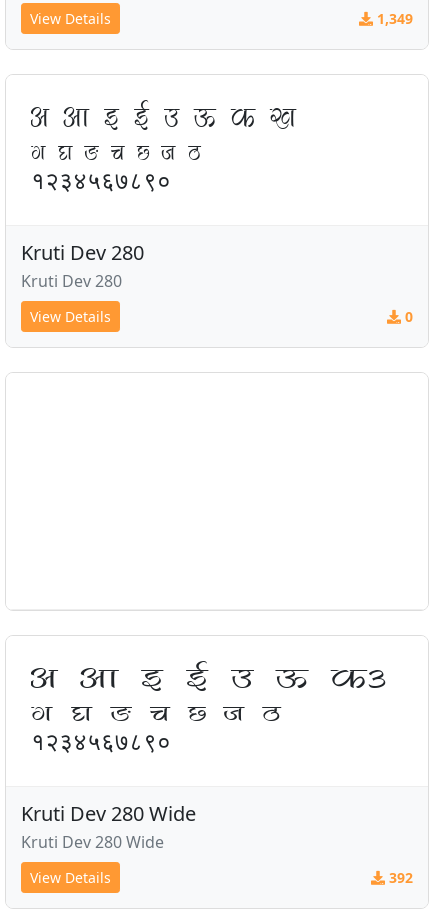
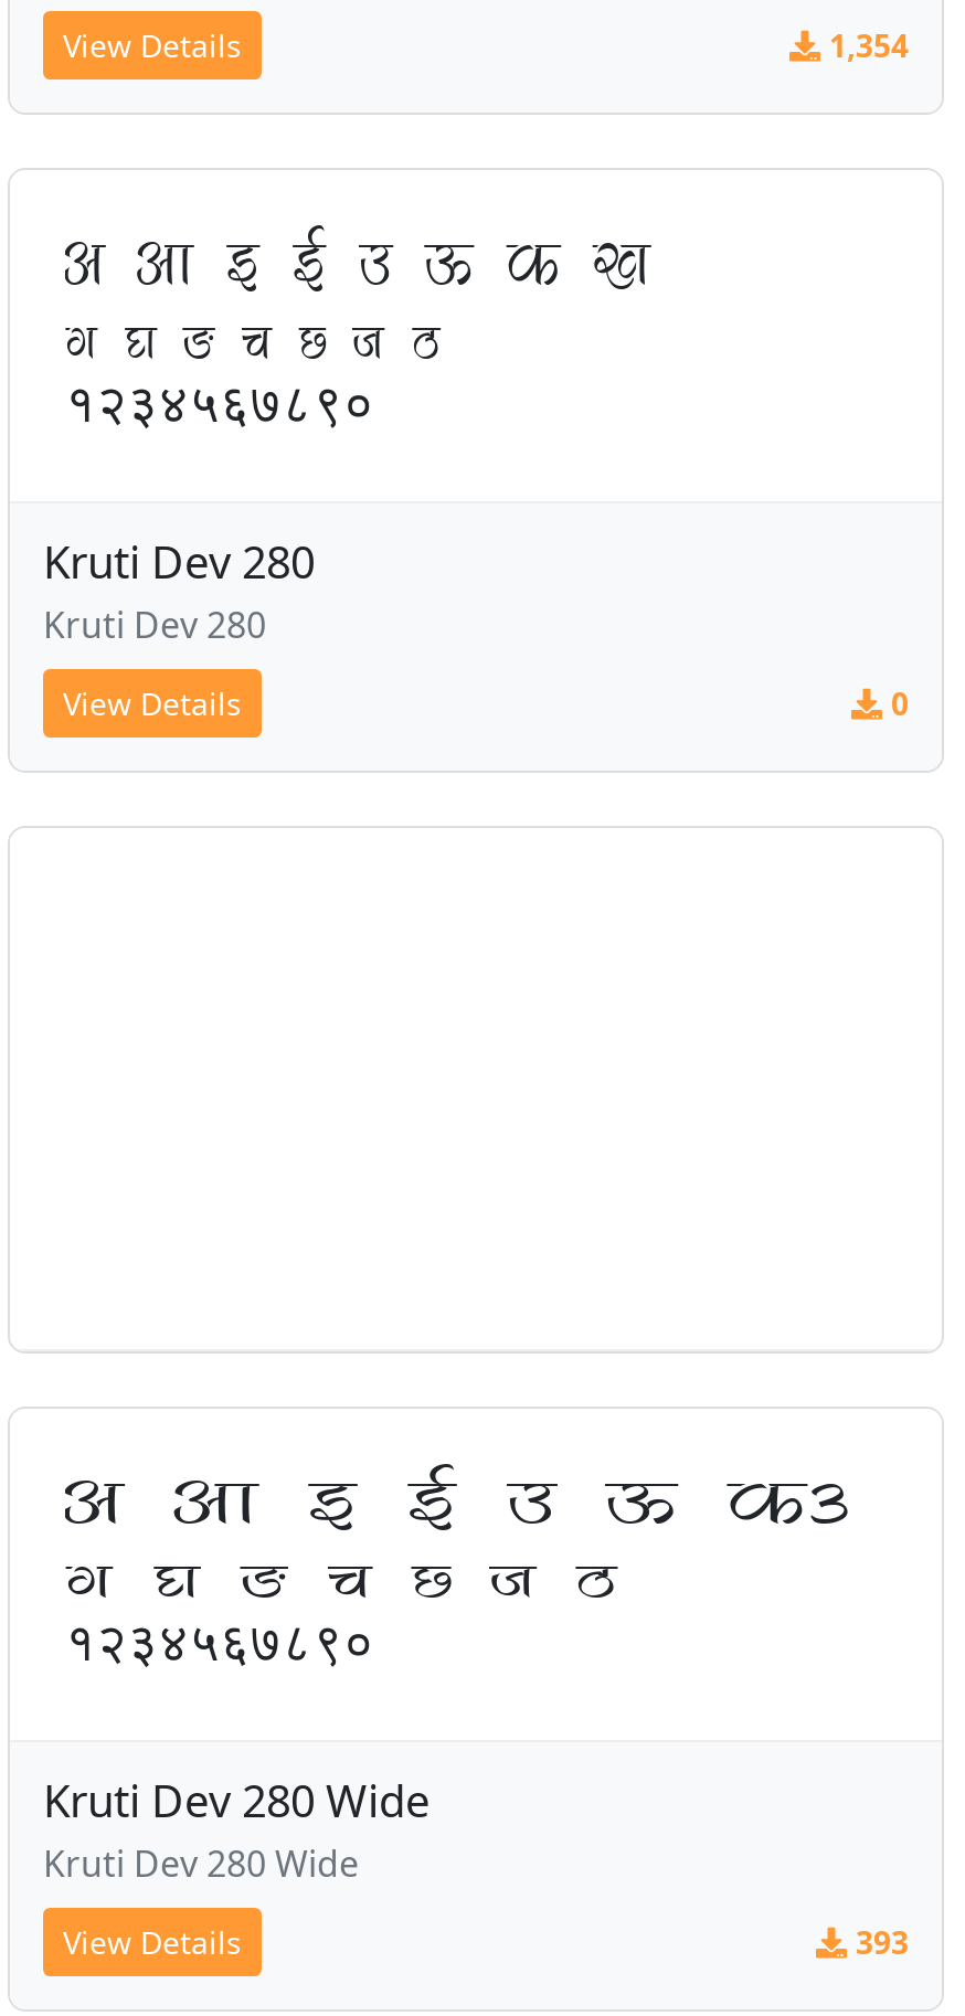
- 1,349
+ 1,354

- 392
+ 393
